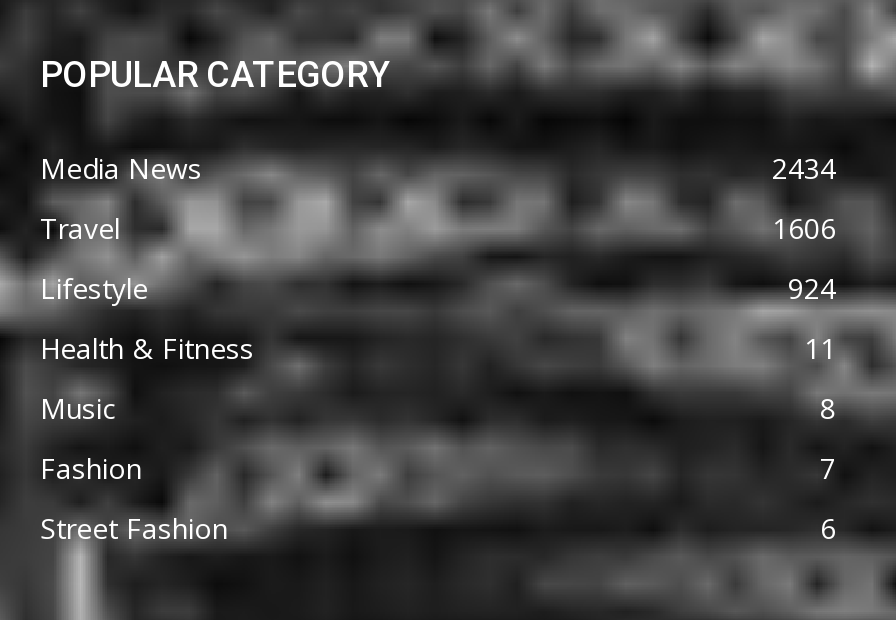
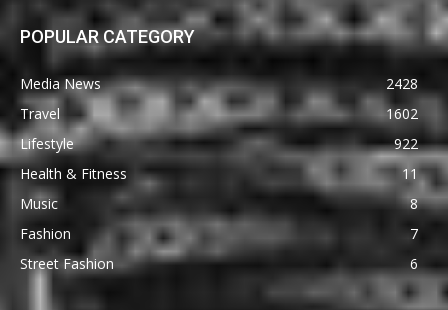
- 2434
+ 2428

- 1606
+ 1602

- 924
+ 922
